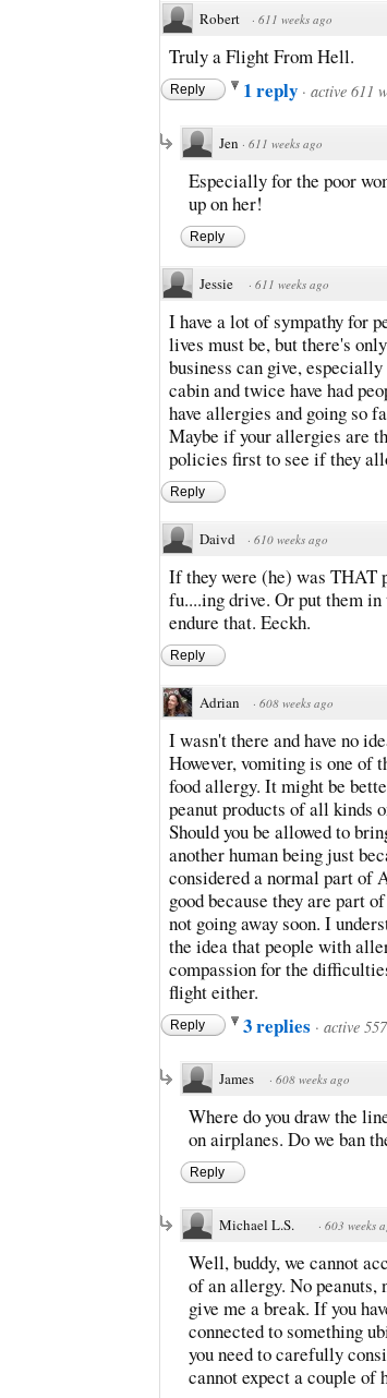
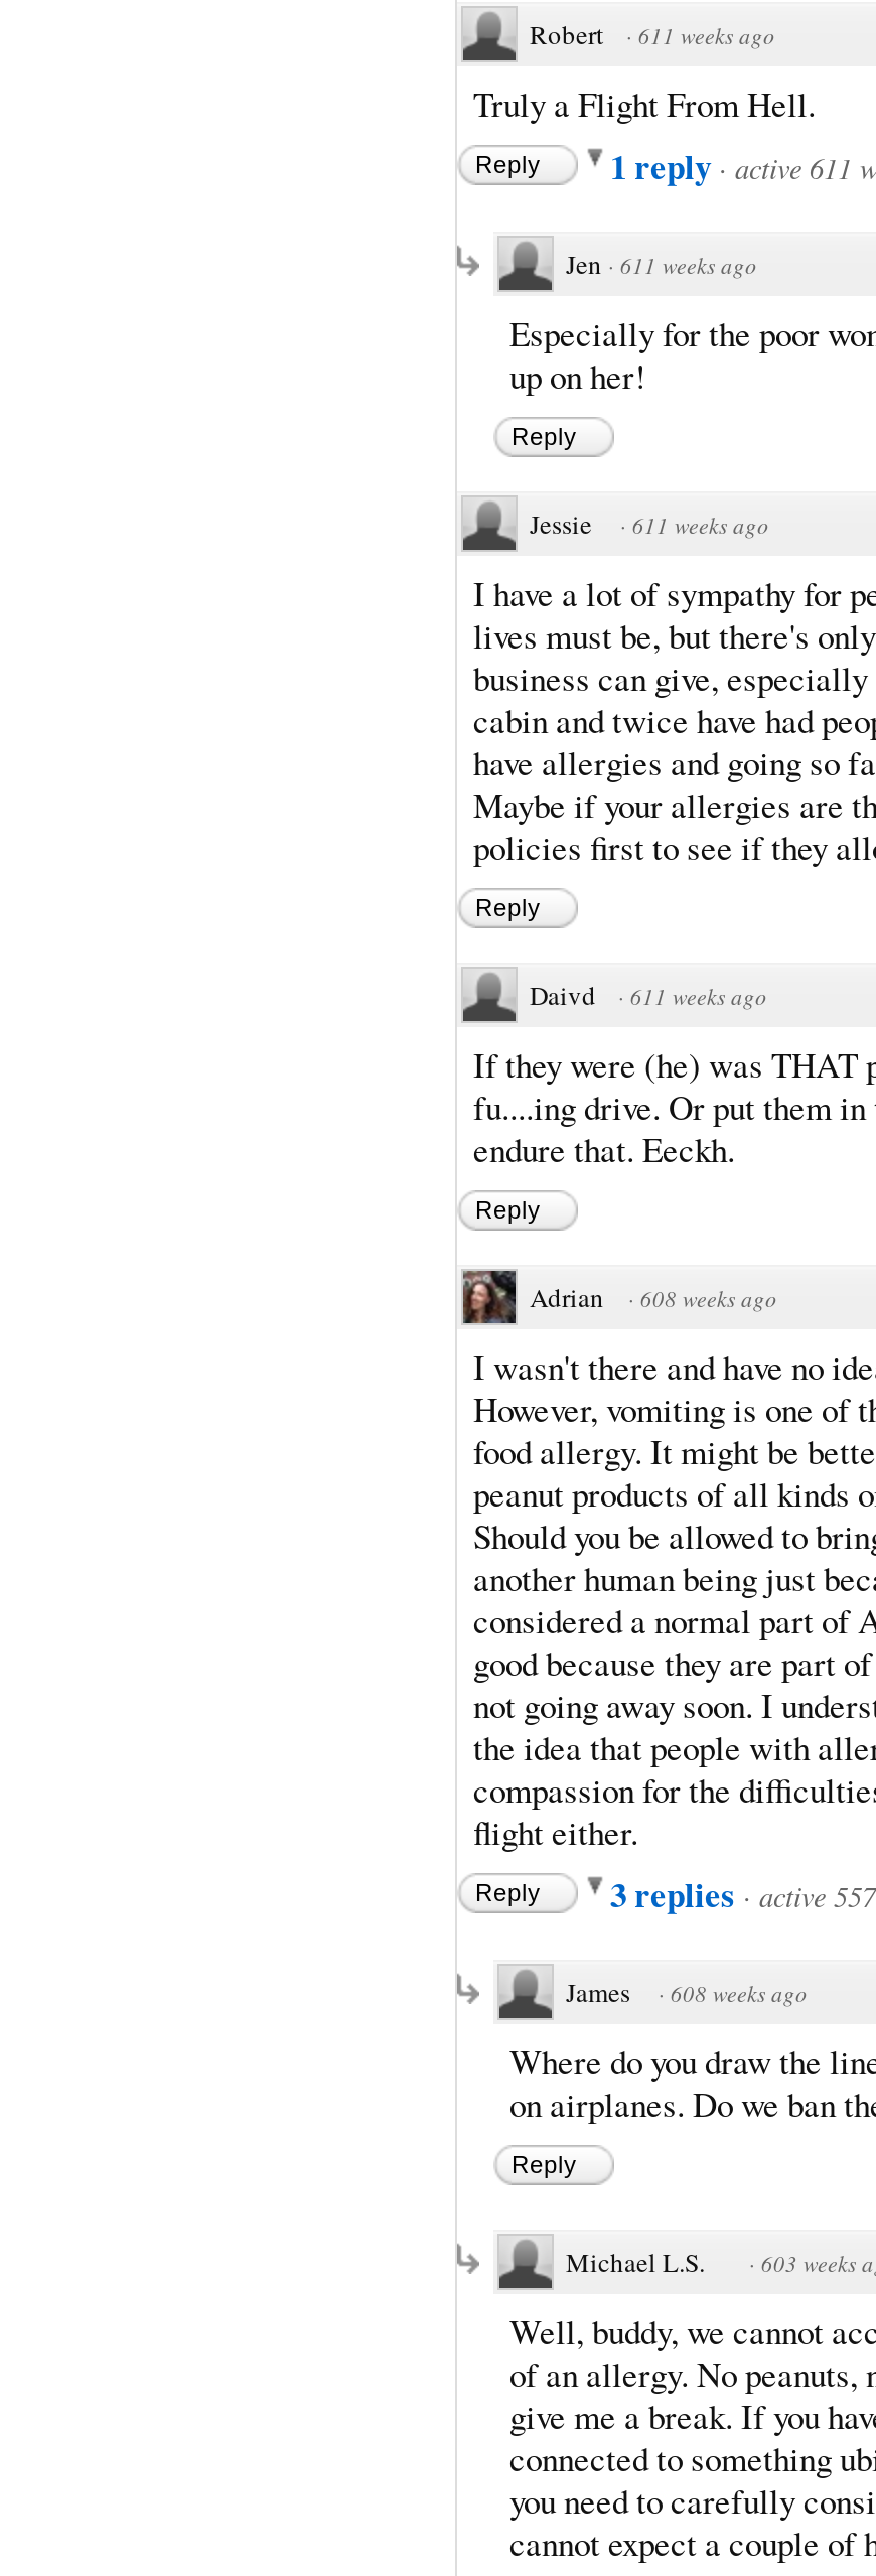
- Daivd · 610 weeks ago
+ Daivd · 611 weeks ago
